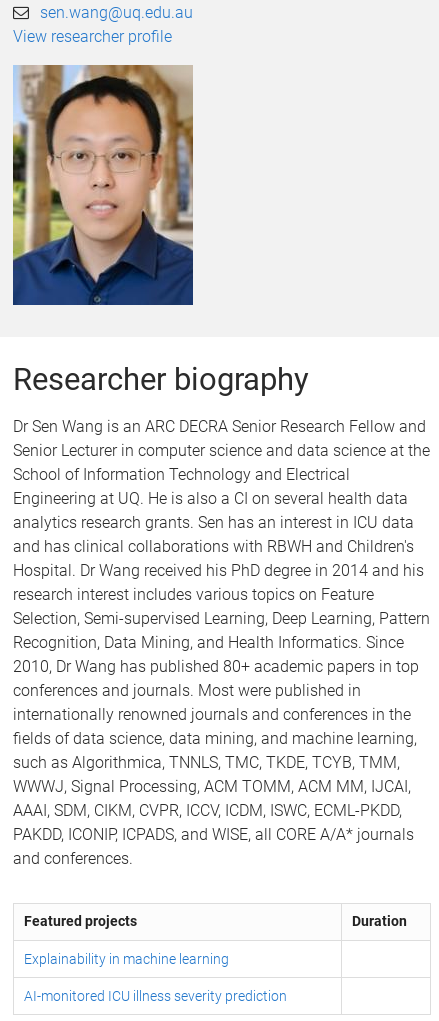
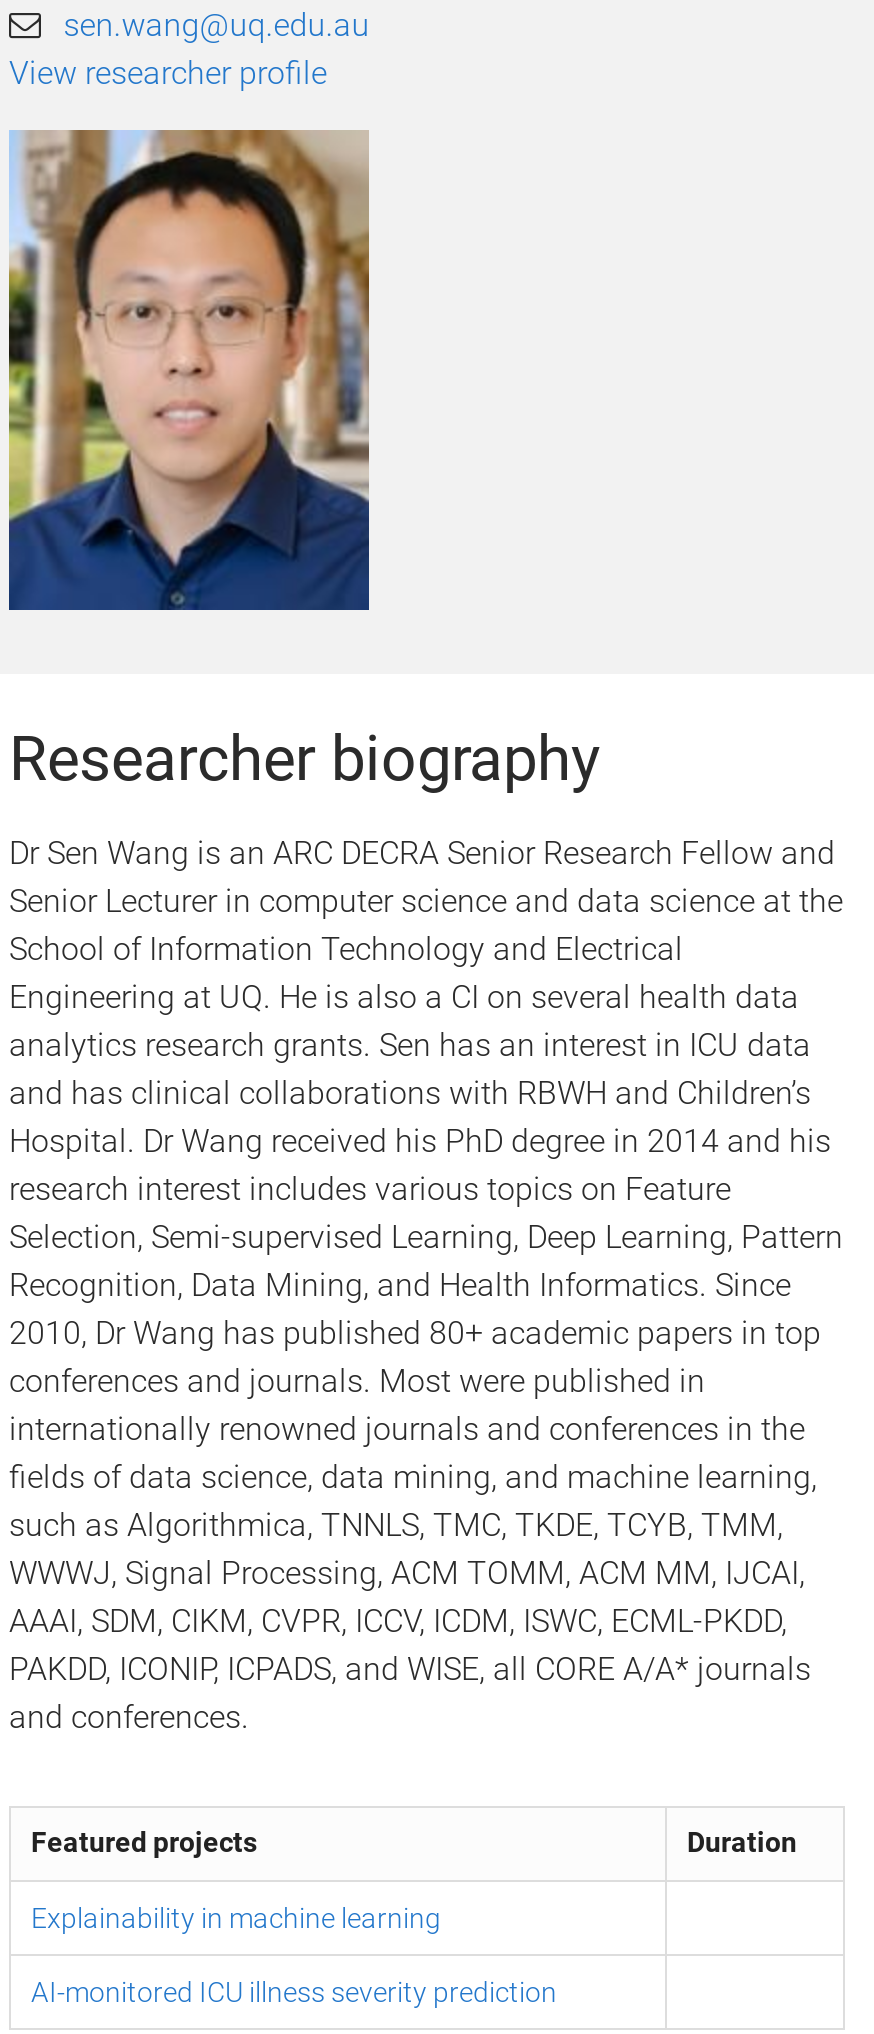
- and has clinical collaborations with RBWH and Children's
+ and has clinical collaborations with RBWH and Children’s
